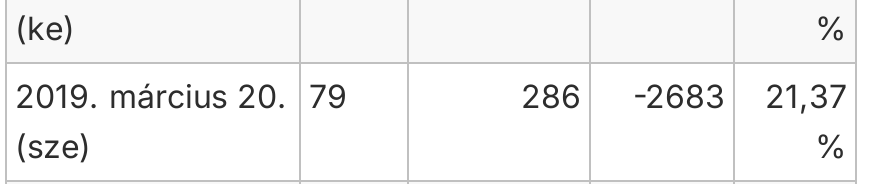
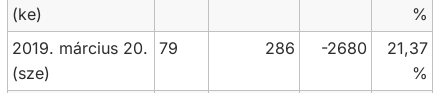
- 286 -2683 21,37
+ 286 -2680 21,37
